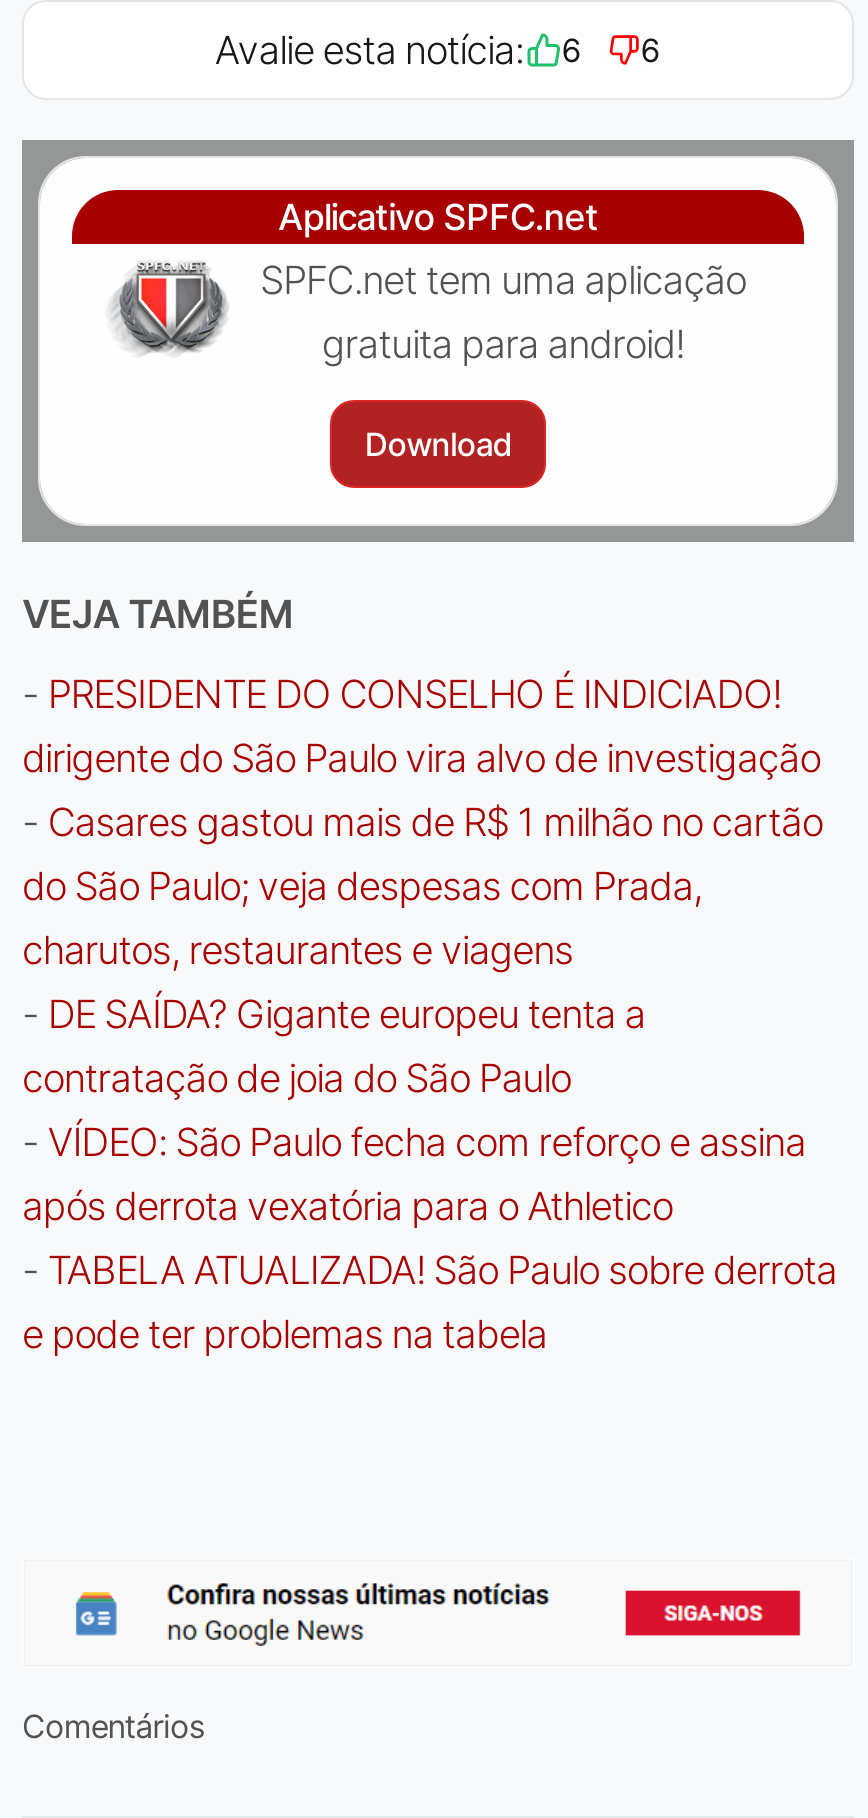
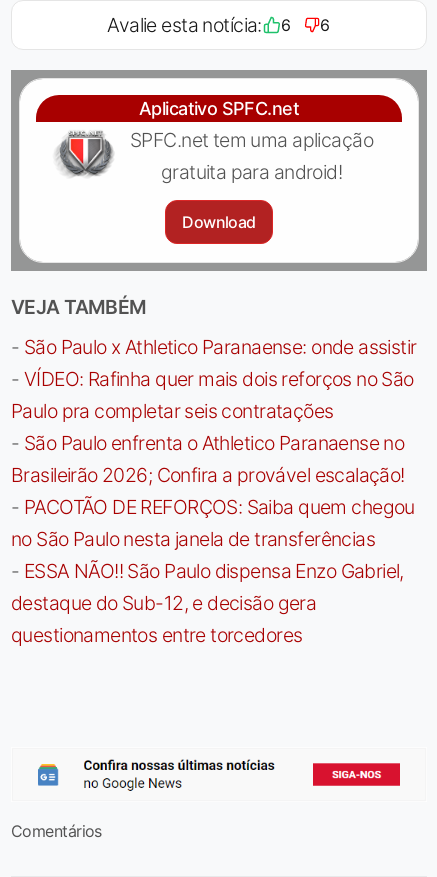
- - PRESIDENTE DO CONSELHO É INDICIADO!
- dirigente do São Paulo vira alvo de investigação
- - Casares gastou mais de R$ 1 milhão no cartão
- do São Paulo; veja despesas com Prada,
- charutos, restaurantes e viagens
- - DE SAÍDA? Gigante europeu tenta a
- contratação de joia do São Paulo
- - VÍDEO: São Paulo fecha com reforço e assina
- após derrota vexatória para o Athletico
- - TABELA ATUALIZADA! São Paulo sobre derrota
- e pode ter problemas na tabela
+ - São Paulo x Athletico Paranaense: onde assistir
+ - VÍDEO: Rafinha quer mais dois reforços no São
+ Paulo pra completar seis contratações
+ - São Paulo enfrenta o Athletico Paranaense no
+ Brasileirão 2026; Confira a provável escalação!
+ - PACOTÃO DE REFORÇOS: Saiba quem chegou
+ no São Paulo nesta janela de transferências
+ - ESSA NÃO!! São Paulo dispensa Enzo Gabriel,
+ destaque do Sub-12, e decisão gera
+ questionamentos entre torcedores
